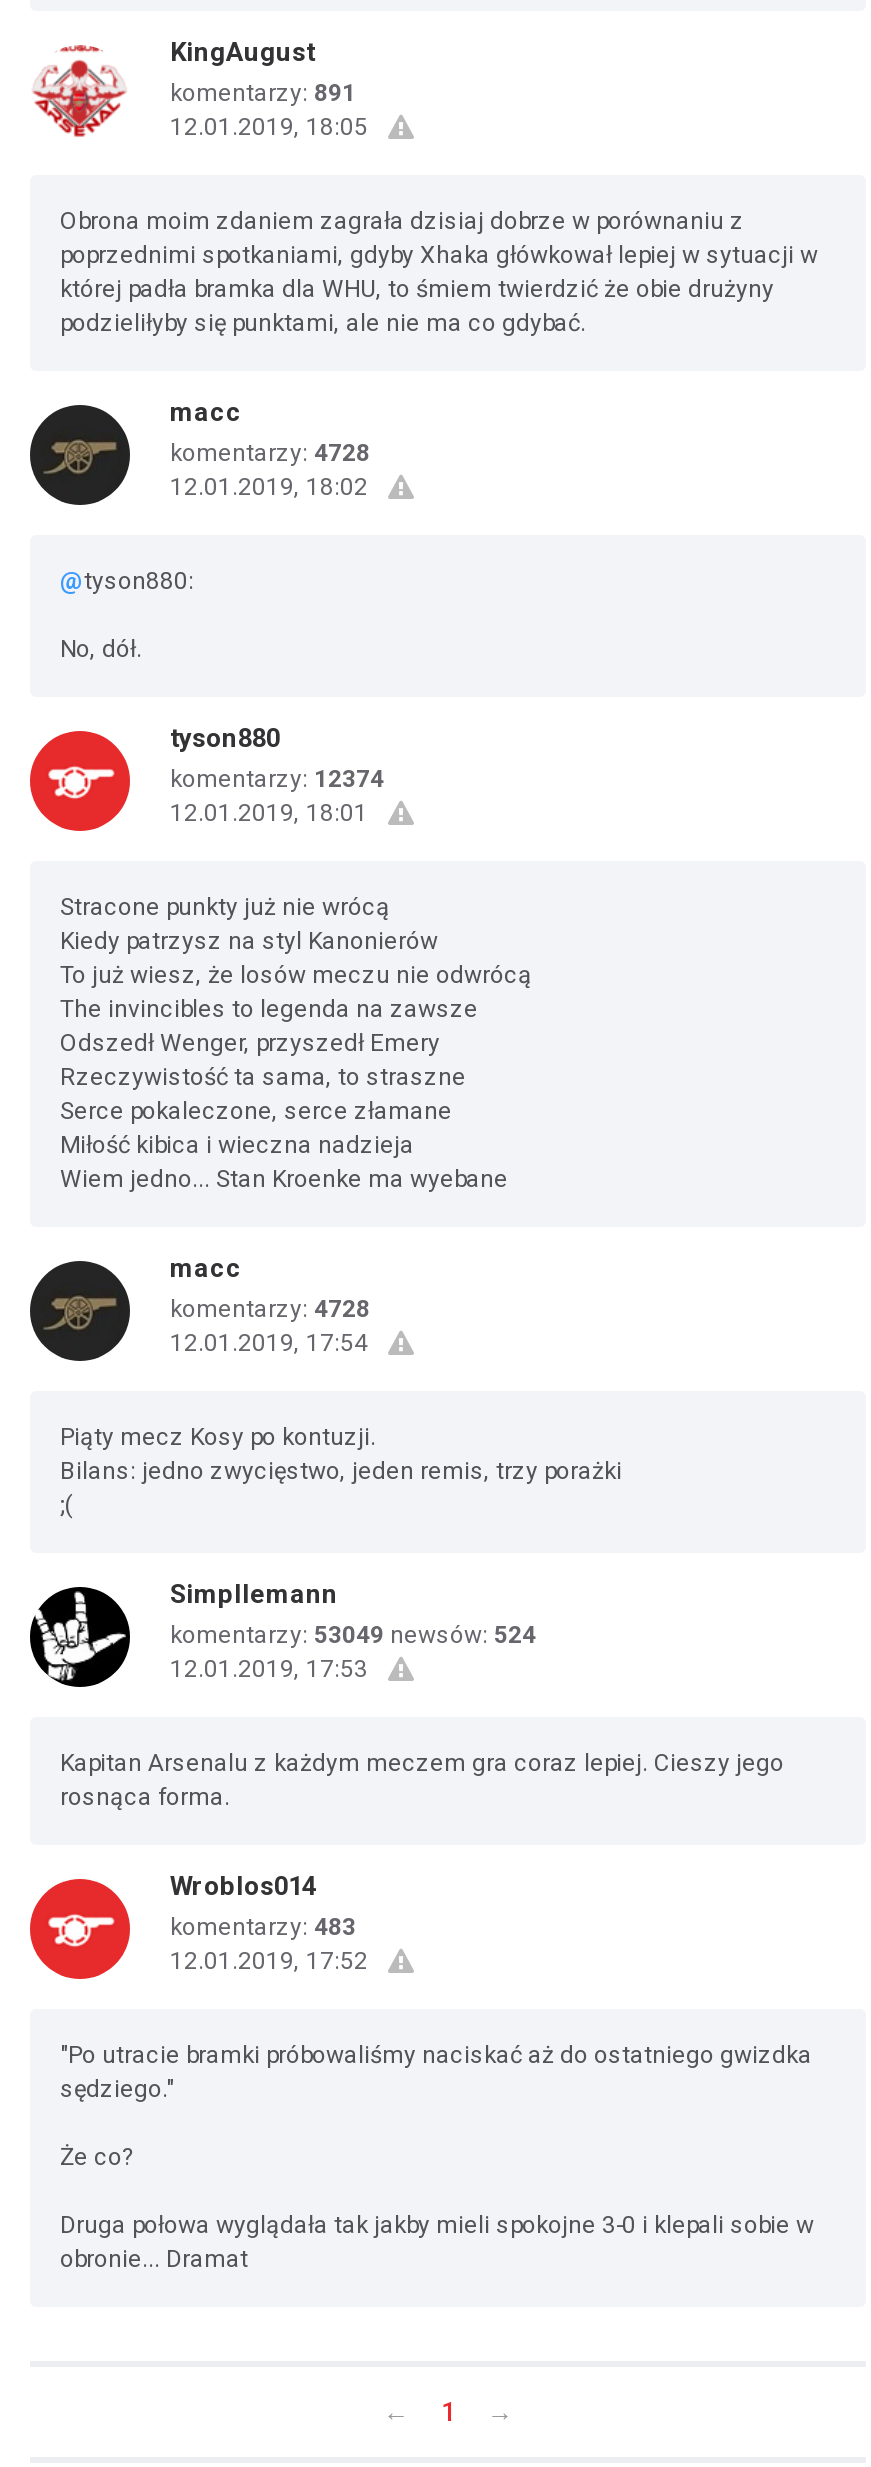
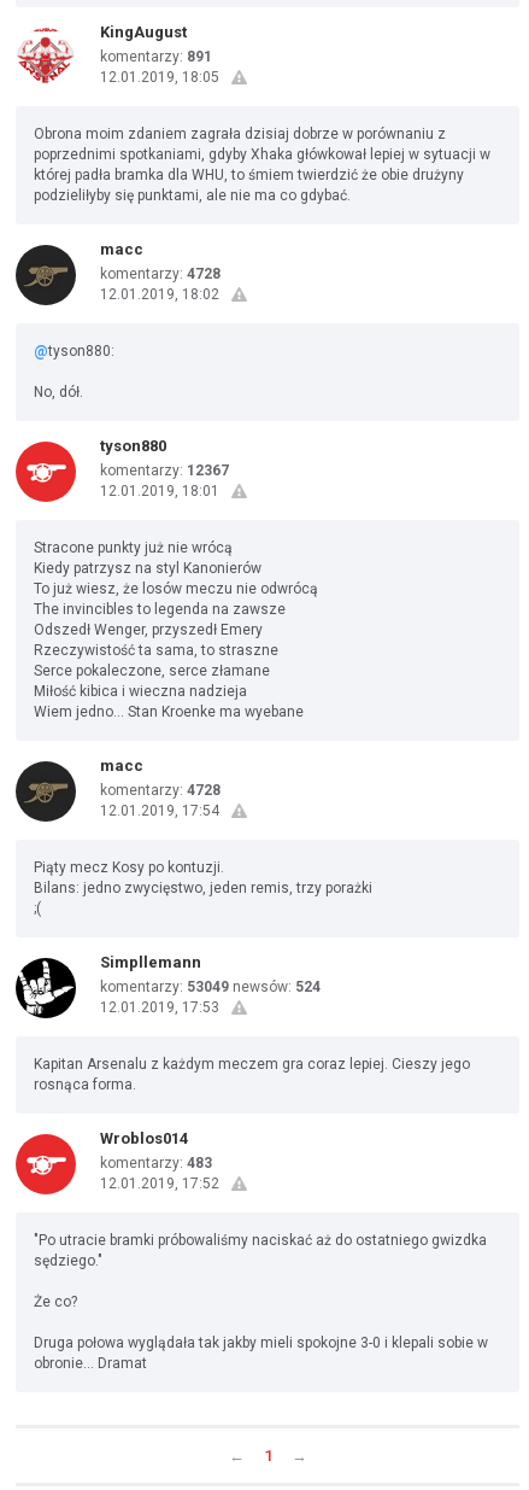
- komentarzy: 12374
+ komentarzy: 12367
